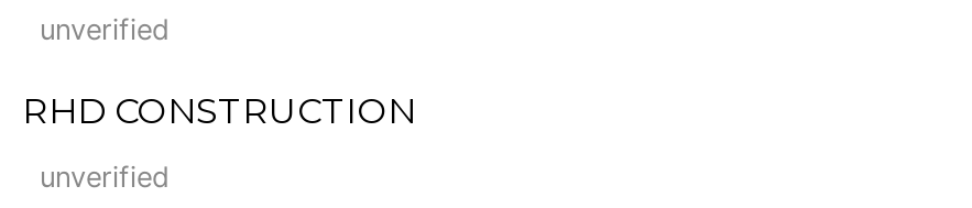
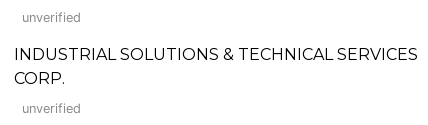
- RHD CONSTRUCTION
+ INDUSTRIAL SOLUTIONS & TECHNICAL SERVICES
+ CORP.
